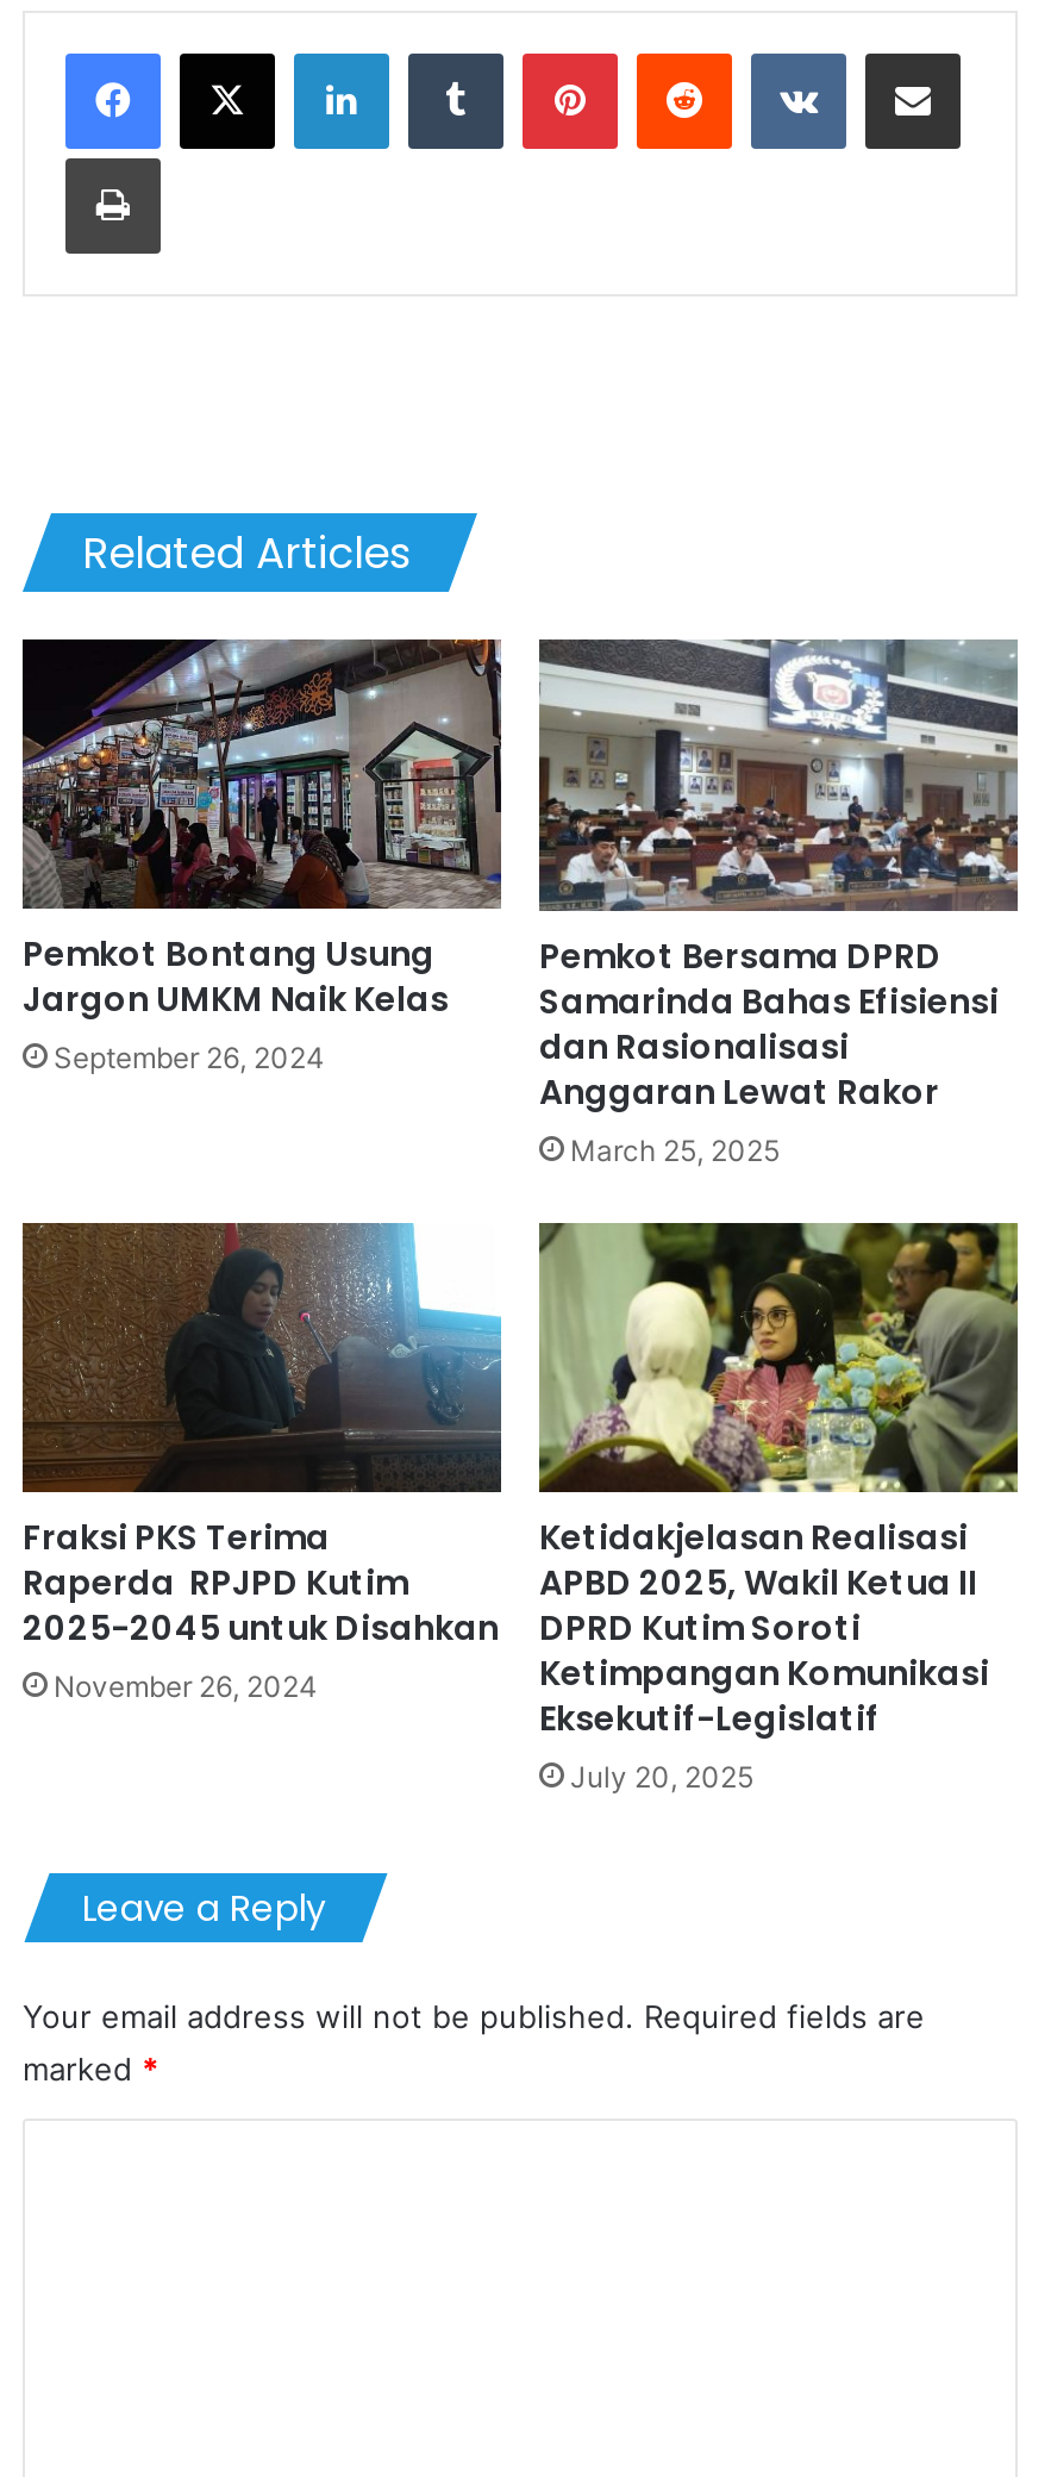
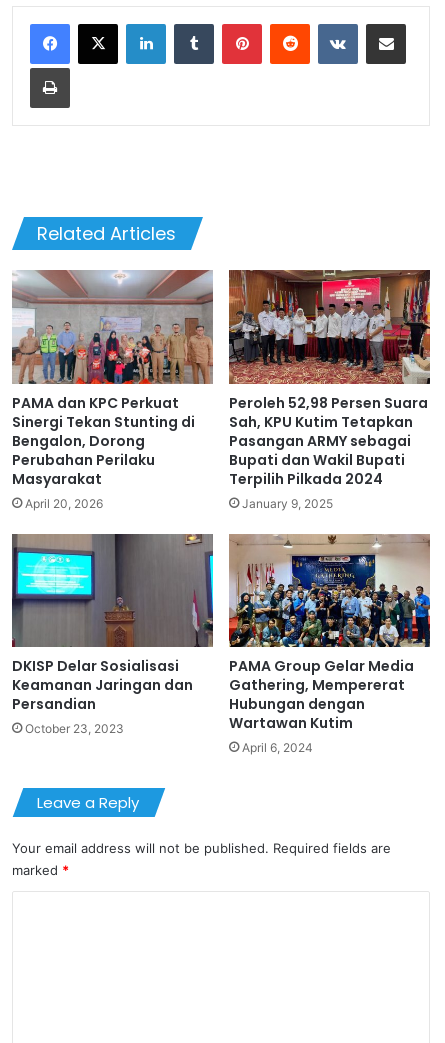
- [image]
- Pemkot Bontang Usung
- Jargon UMKM Naik Kelas
- September 26, 2024
+ [image]
+ PAMA dan KPC Perkuat
+ Sinergi Tekan Stunting di
+ Bengalon, Dorong
+ Perubahan Perilaku
+ Masyarakat
+ April 20, 2026

- [image]
- Pemkot Bersama DPRD
- Samarinda Bahas Efisiensi
- dan Rasionalisasi
- Anggaran Lewat Rakor
- March 25, 2025
+ [image]
+ Peroleh 52,98 Persen Suara
+ Sah, KPU Kutim Tetapkan
+ Pasangan ARMY sebagai
+ Bupati dan Wakil Bupati
+ Terpilih Pilkada 2024
+ January 9, 2025

- [image]
- Fraksi PKS Terima
- Raperda RPJPD Kutim
- 2025-2045 untuk Disahkan
- November 26, 2024
+ [image]
+ DKISP Delar Sosialisasi
+ Keamanan Jaringan dan
+ Persandian
+ October 23, 2023

- [image]
- Ketidakjelasan Realisasi
- APBD 2025, Wakil Ketua II
- DPRD Kutim Soroti
- Ketimpangan Komunikasi
- Eksekutif-Legislatif
- July 20, 2025
+ [image]
+ PAMA Group Gelar Media
+ Gathering, Mempererat
+ Hubungan dengan
+ Wartawan Kutim
+ April 6, 2024
